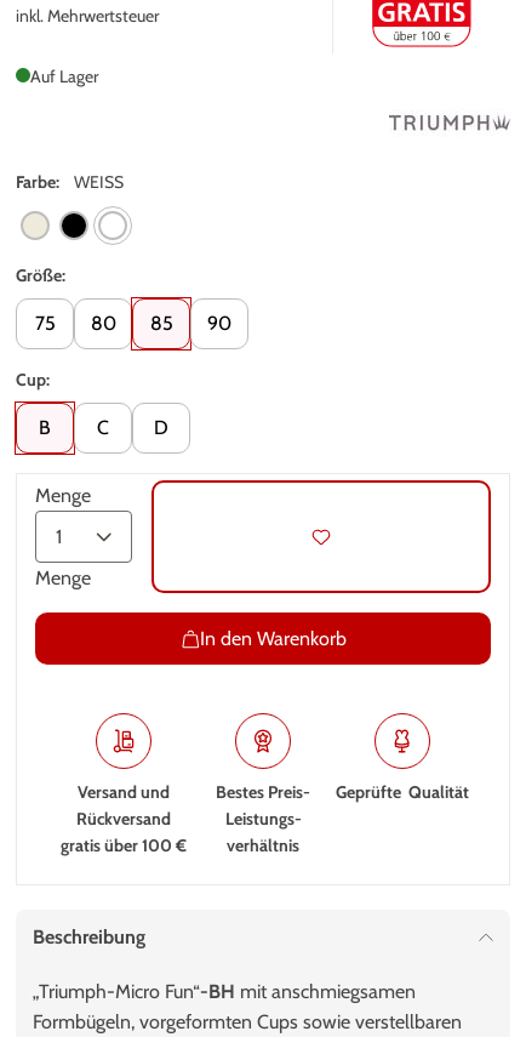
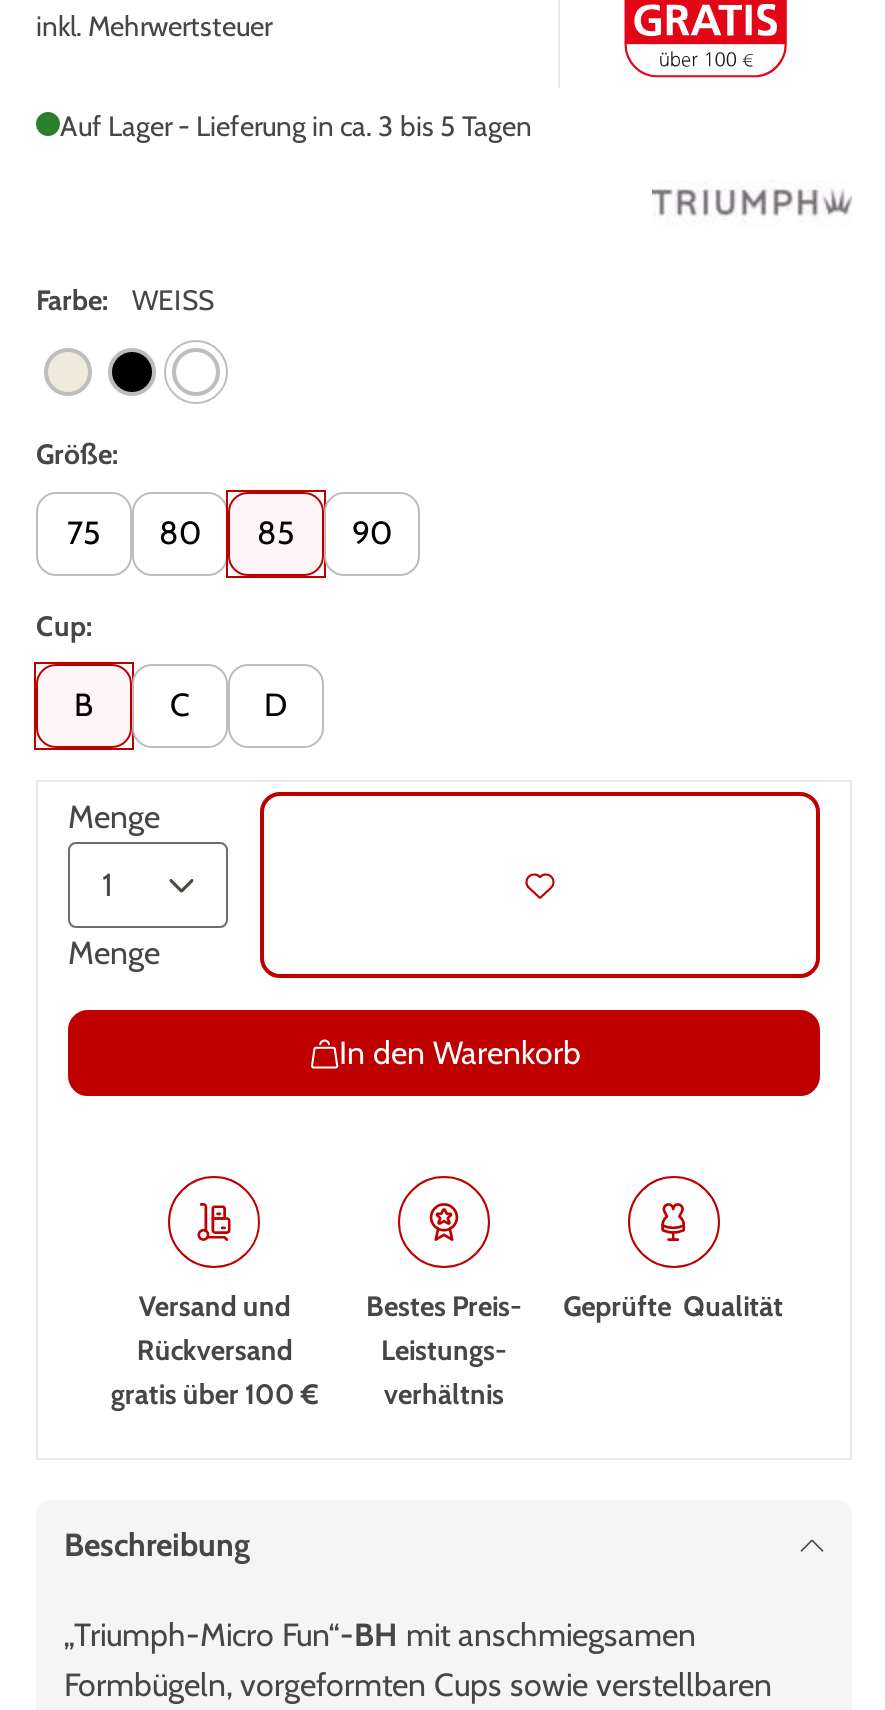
- Auf Lager
+ Auf Lager - Lieferung in ca. 3 bis 5 Tagen
